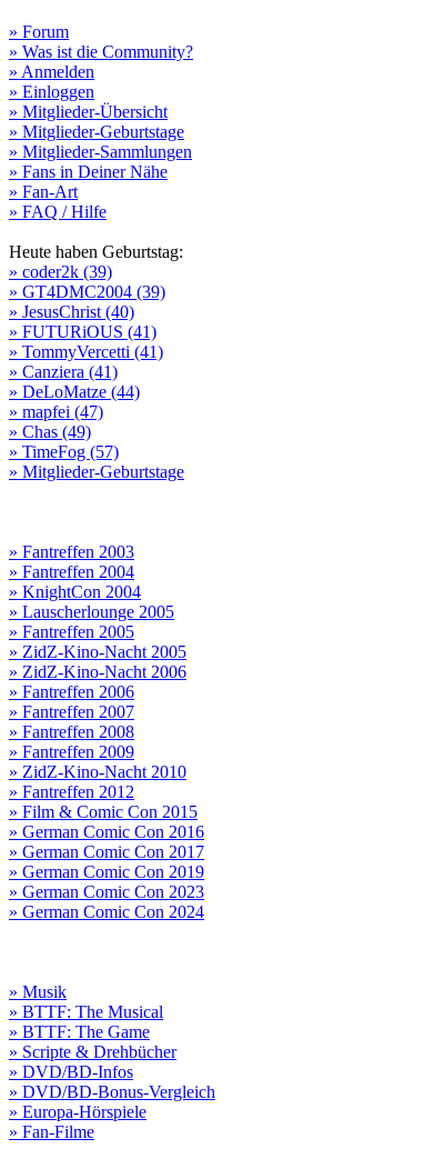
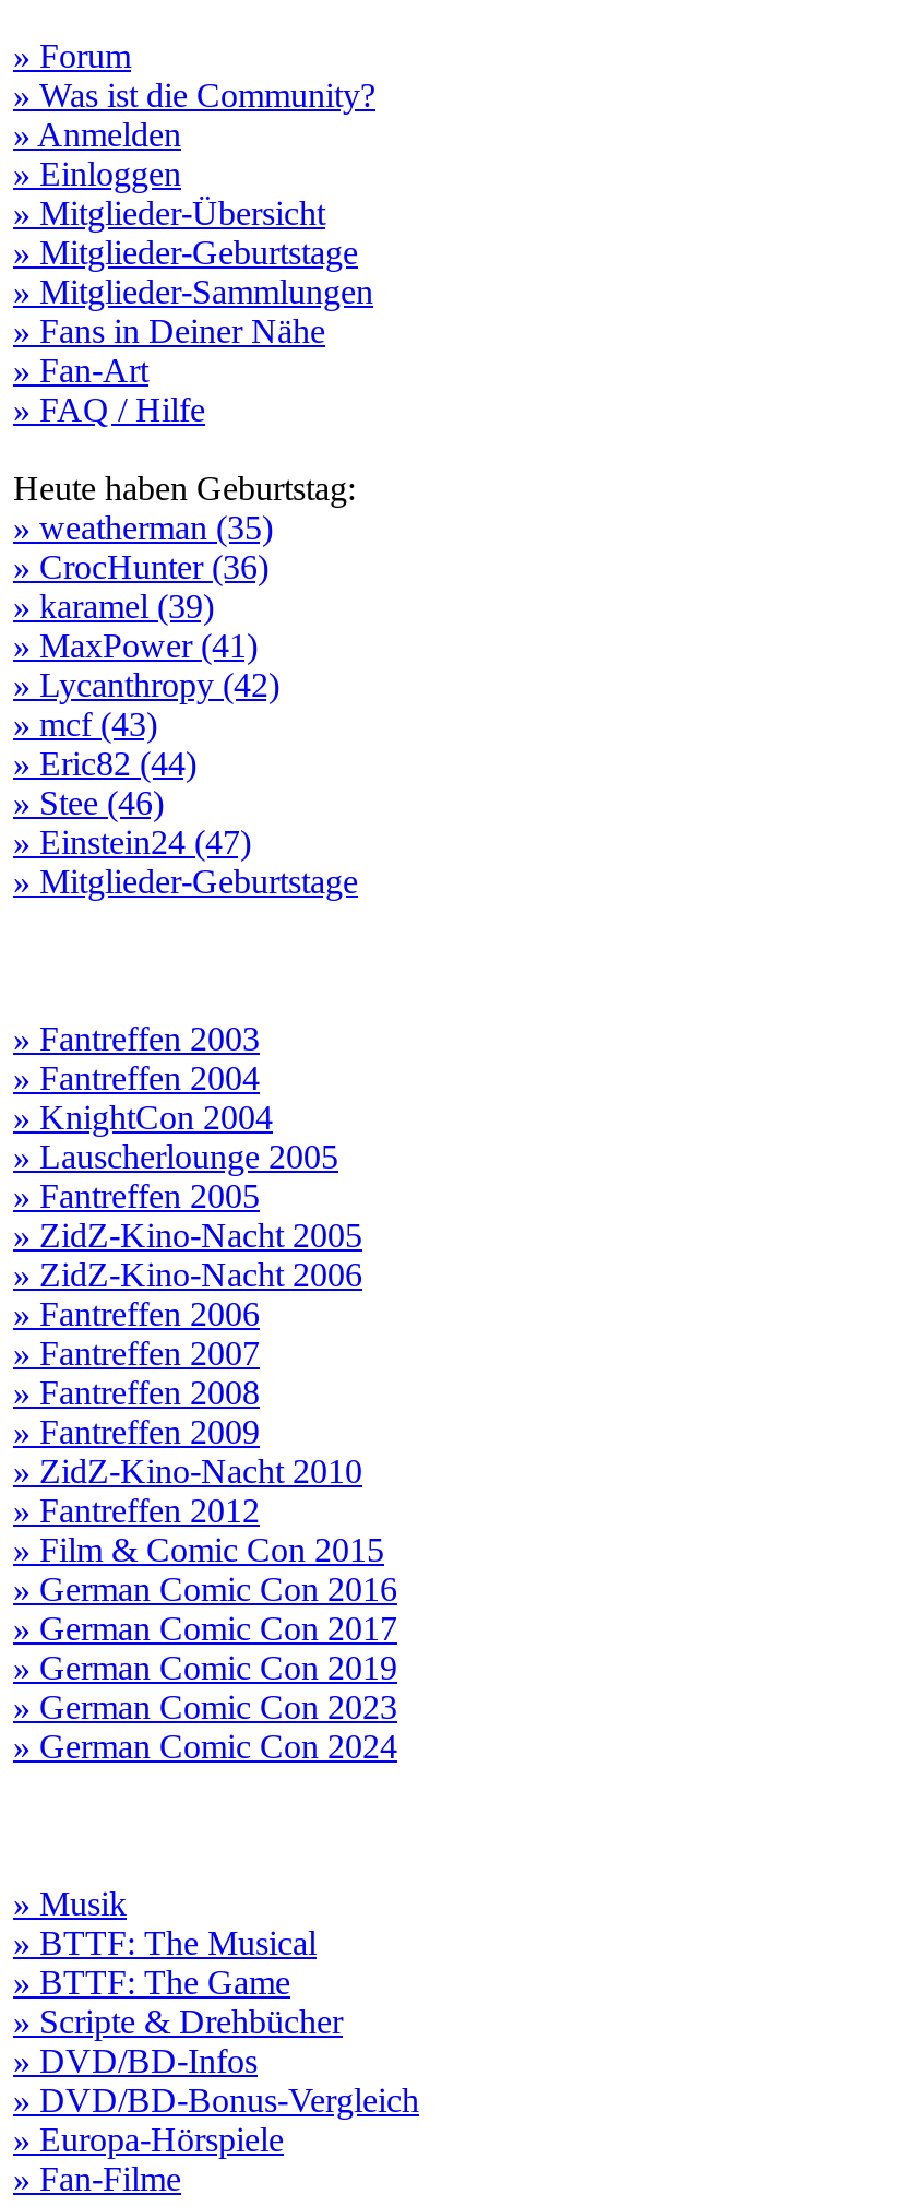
- » coder2k (39)
- » GT4DMC2004 (39)
- » JesusChrist (40)
- » FUTURiOUS (41)
- » TommyVercetti (41)
- » Canziera (41)
- » DeLoMatze (44)
- » mapfei (47)
- » Chas (49)
- » TimeFog (57)
+ » weatherman (35)
+ » CrocHunter (36)
+ » karamel (39)
+ » MaxPower (41)
+ » Lycanthropy (42)
+ » mcf (43)
+ » Eric82 (44)
+ » Stee (46)
+ » Einstein24 (47)
